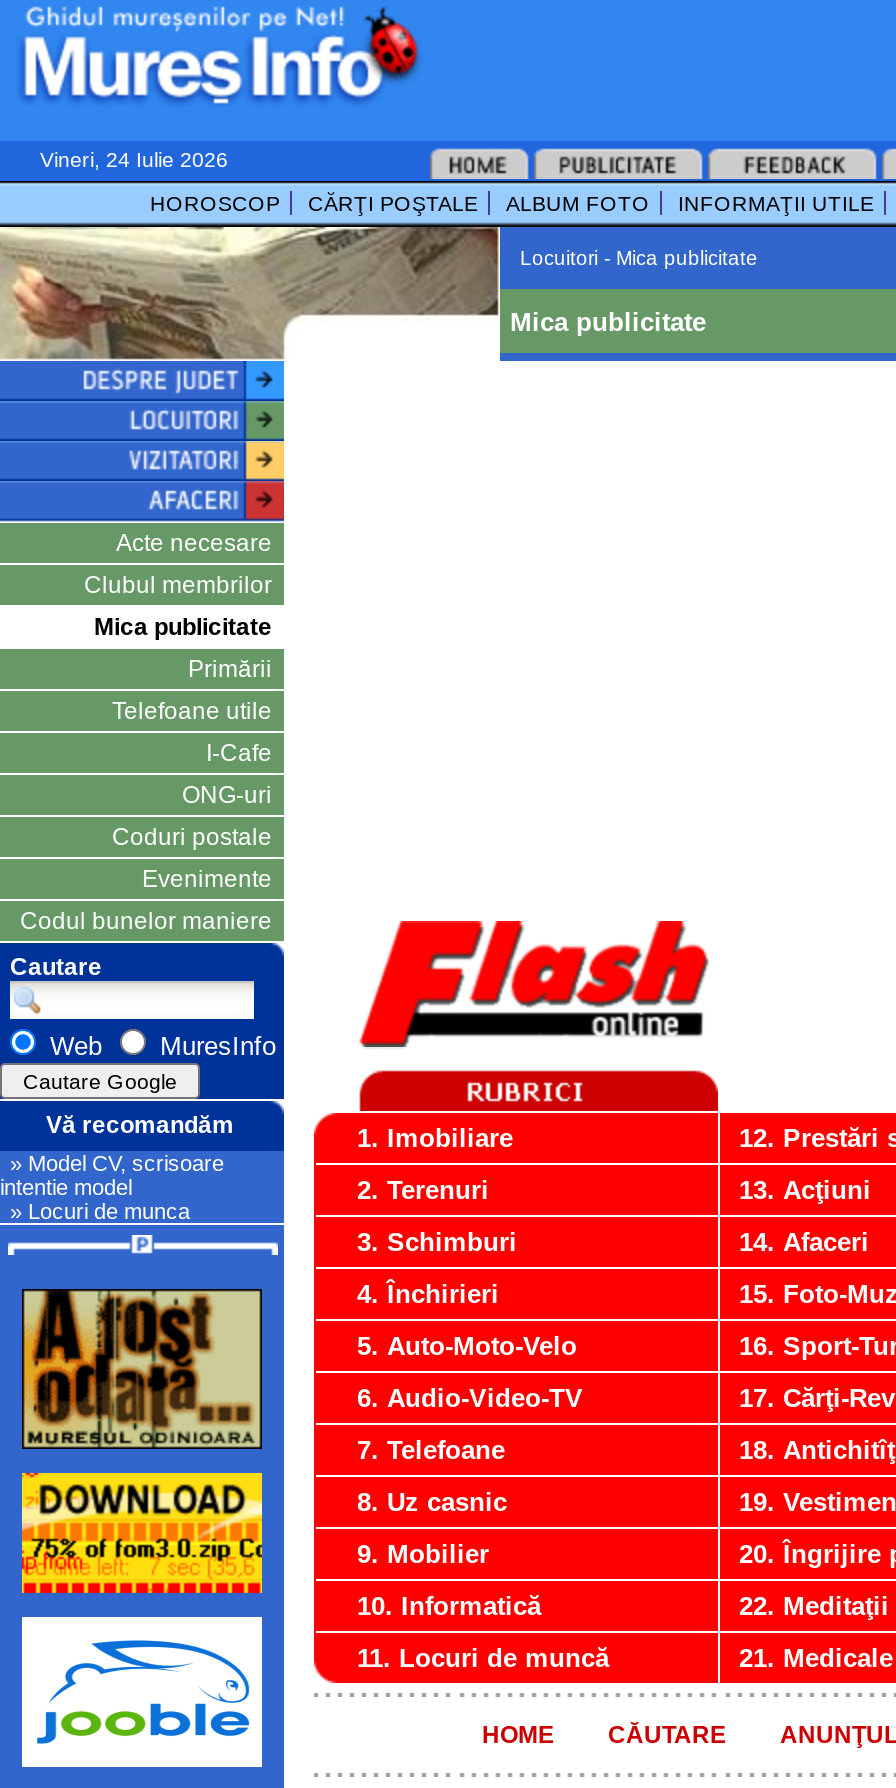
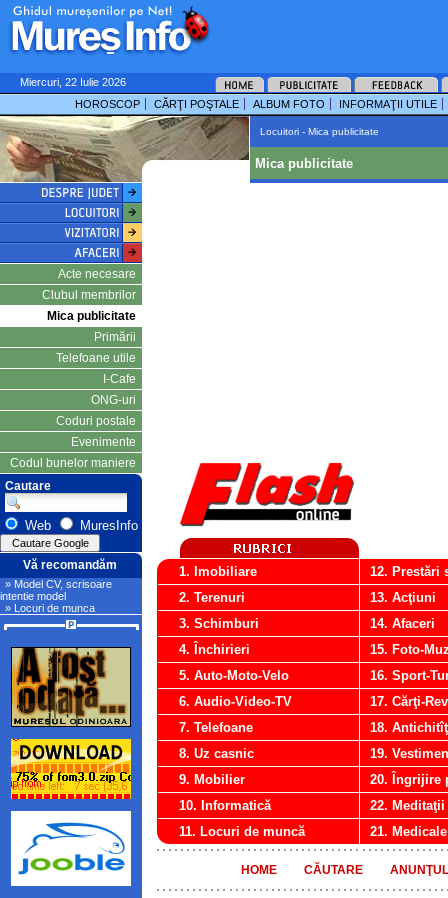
- Vineri, 24 Iulie 2026
+ Miercuri, 22 Iulie 2026
